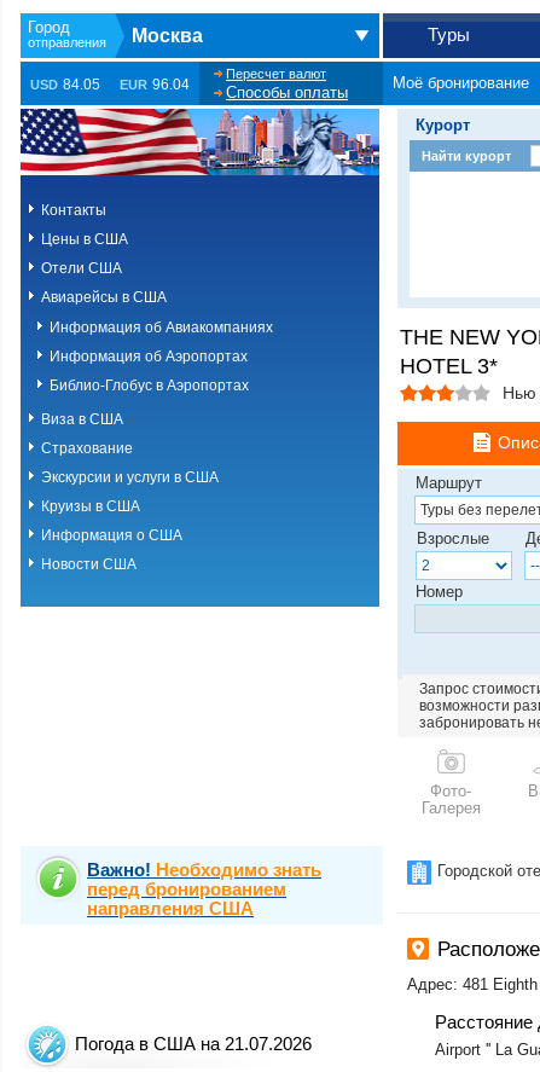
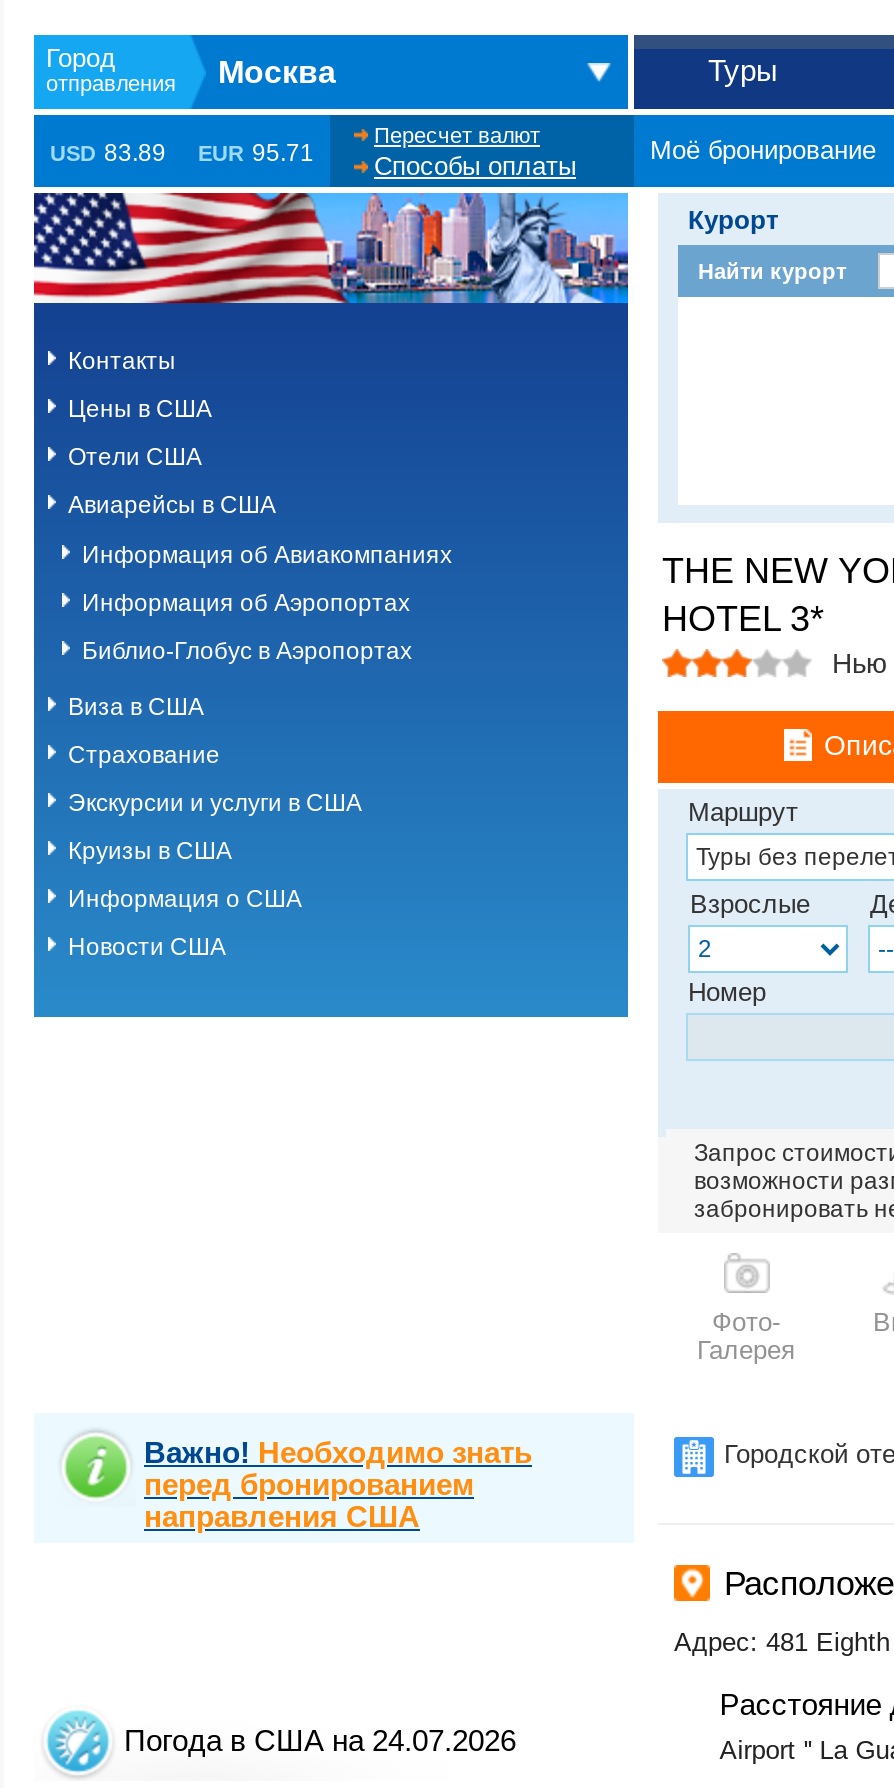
- USD 84.05
+ USD 83.89

- EUR 96.04
+ EUR 95.71

- Погода в США на 21.07.2026
+ Погода в США на 24.07.2026
